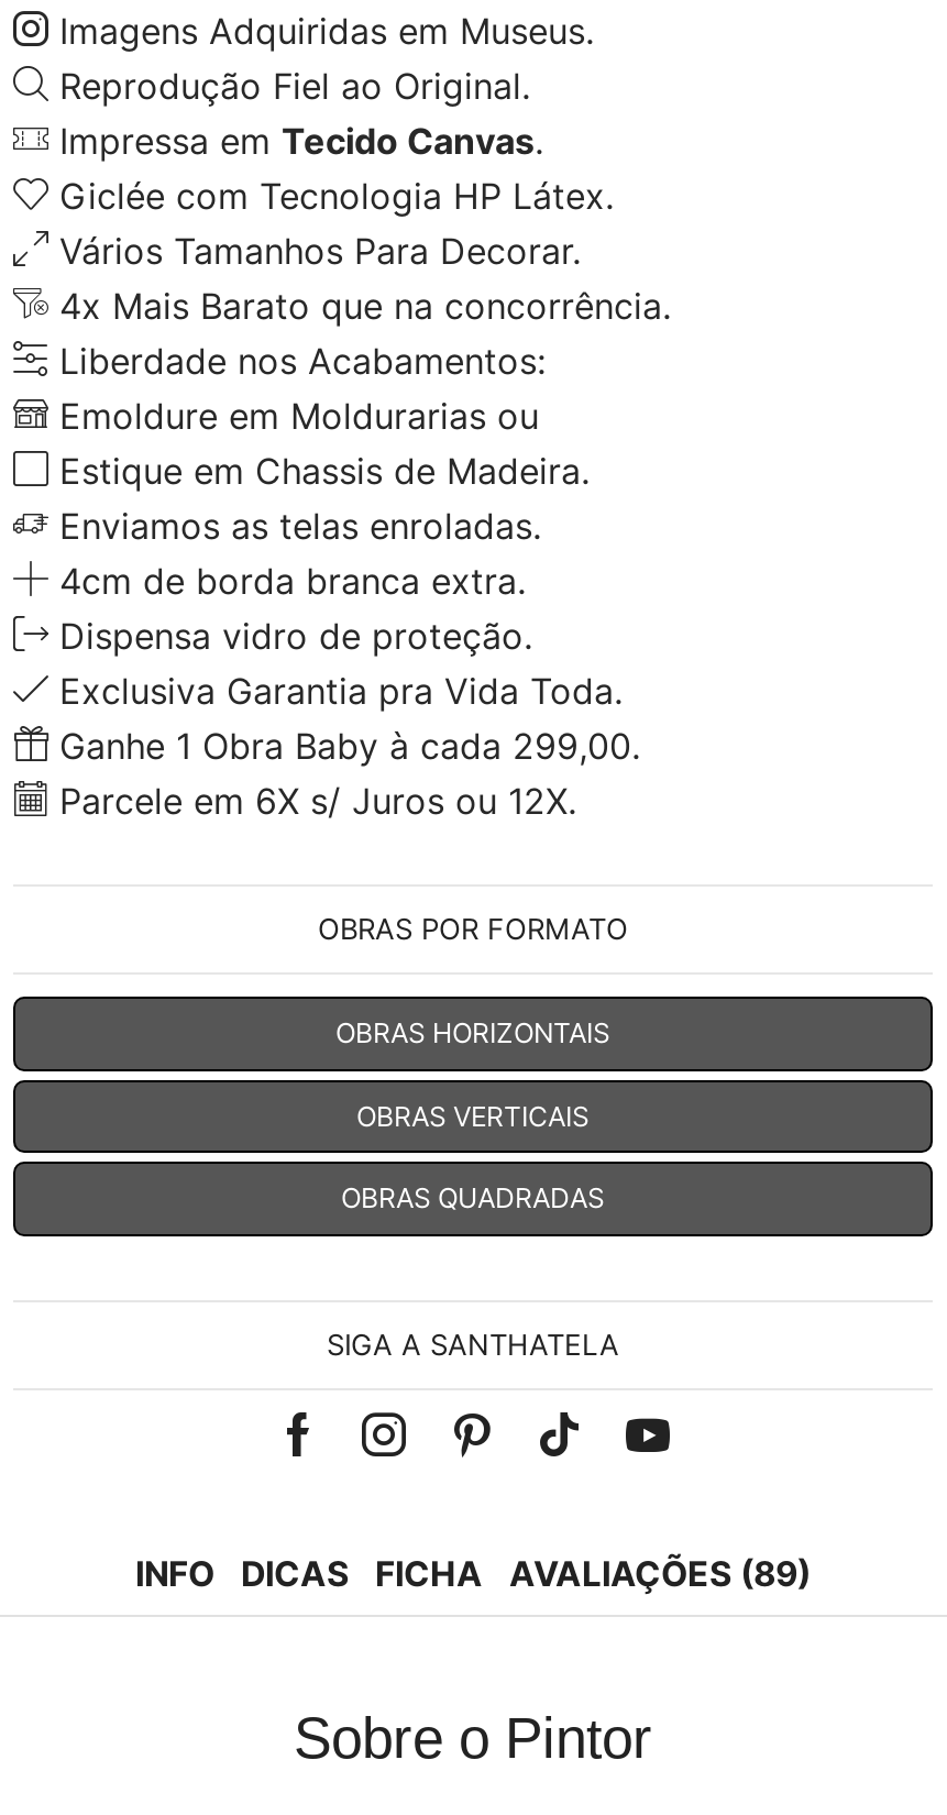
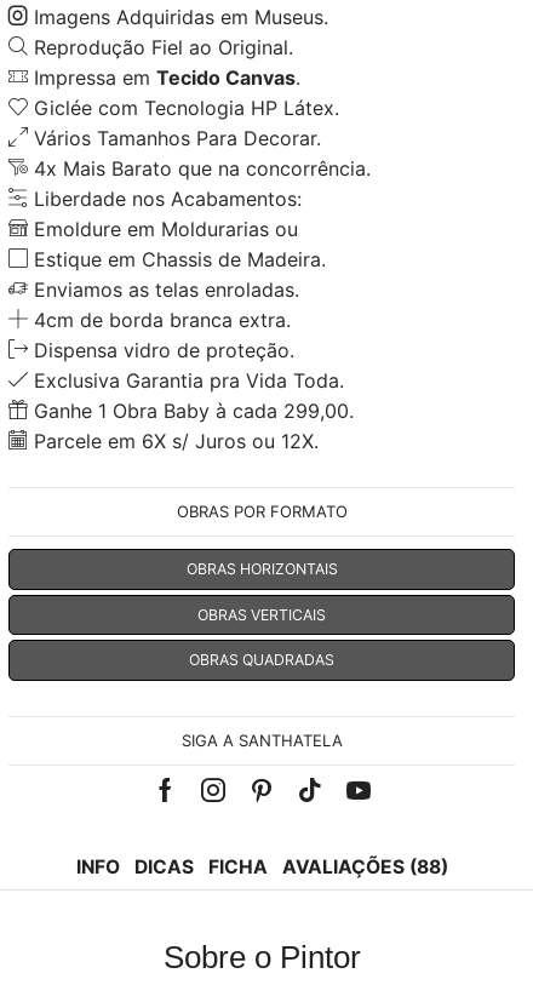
- INFO DICAS FICHA AVALIAÇÕES (89)
+ INFO DICAS FICHA AVALIAÇÕES (88)
